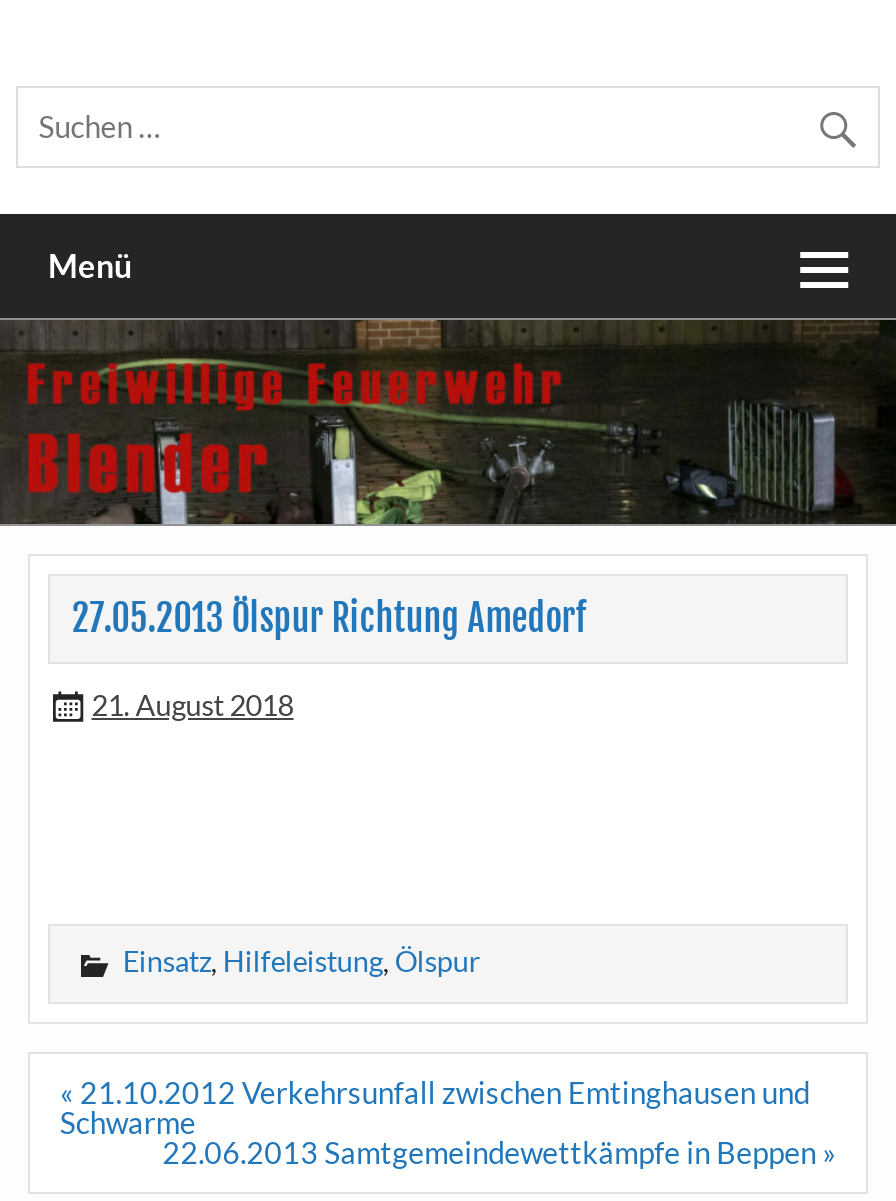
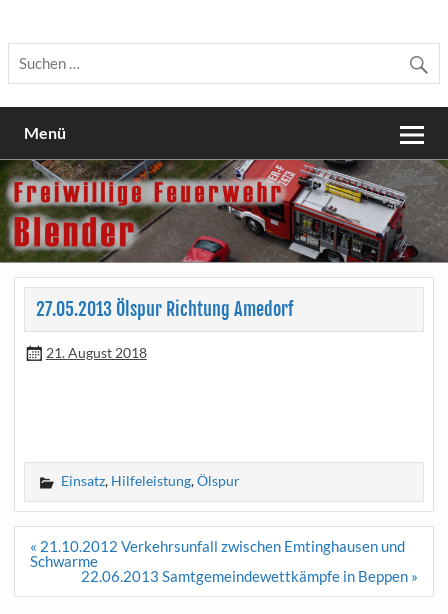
- [image]
+ [image]
